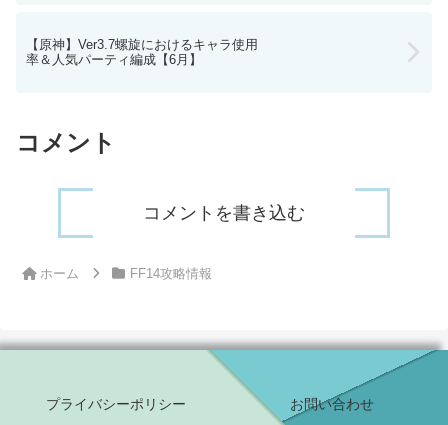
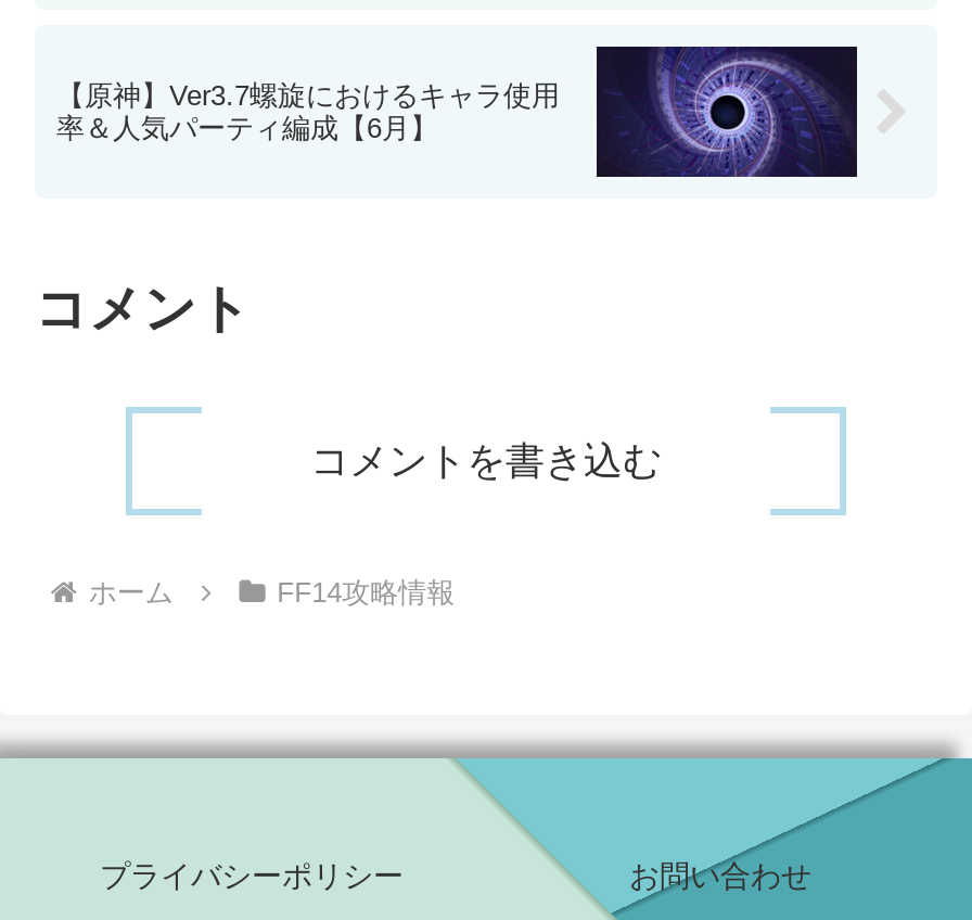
+ [image]
